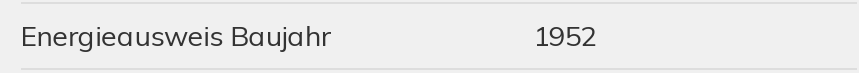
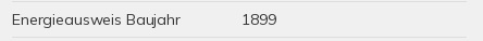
- 1952
+ 1899
